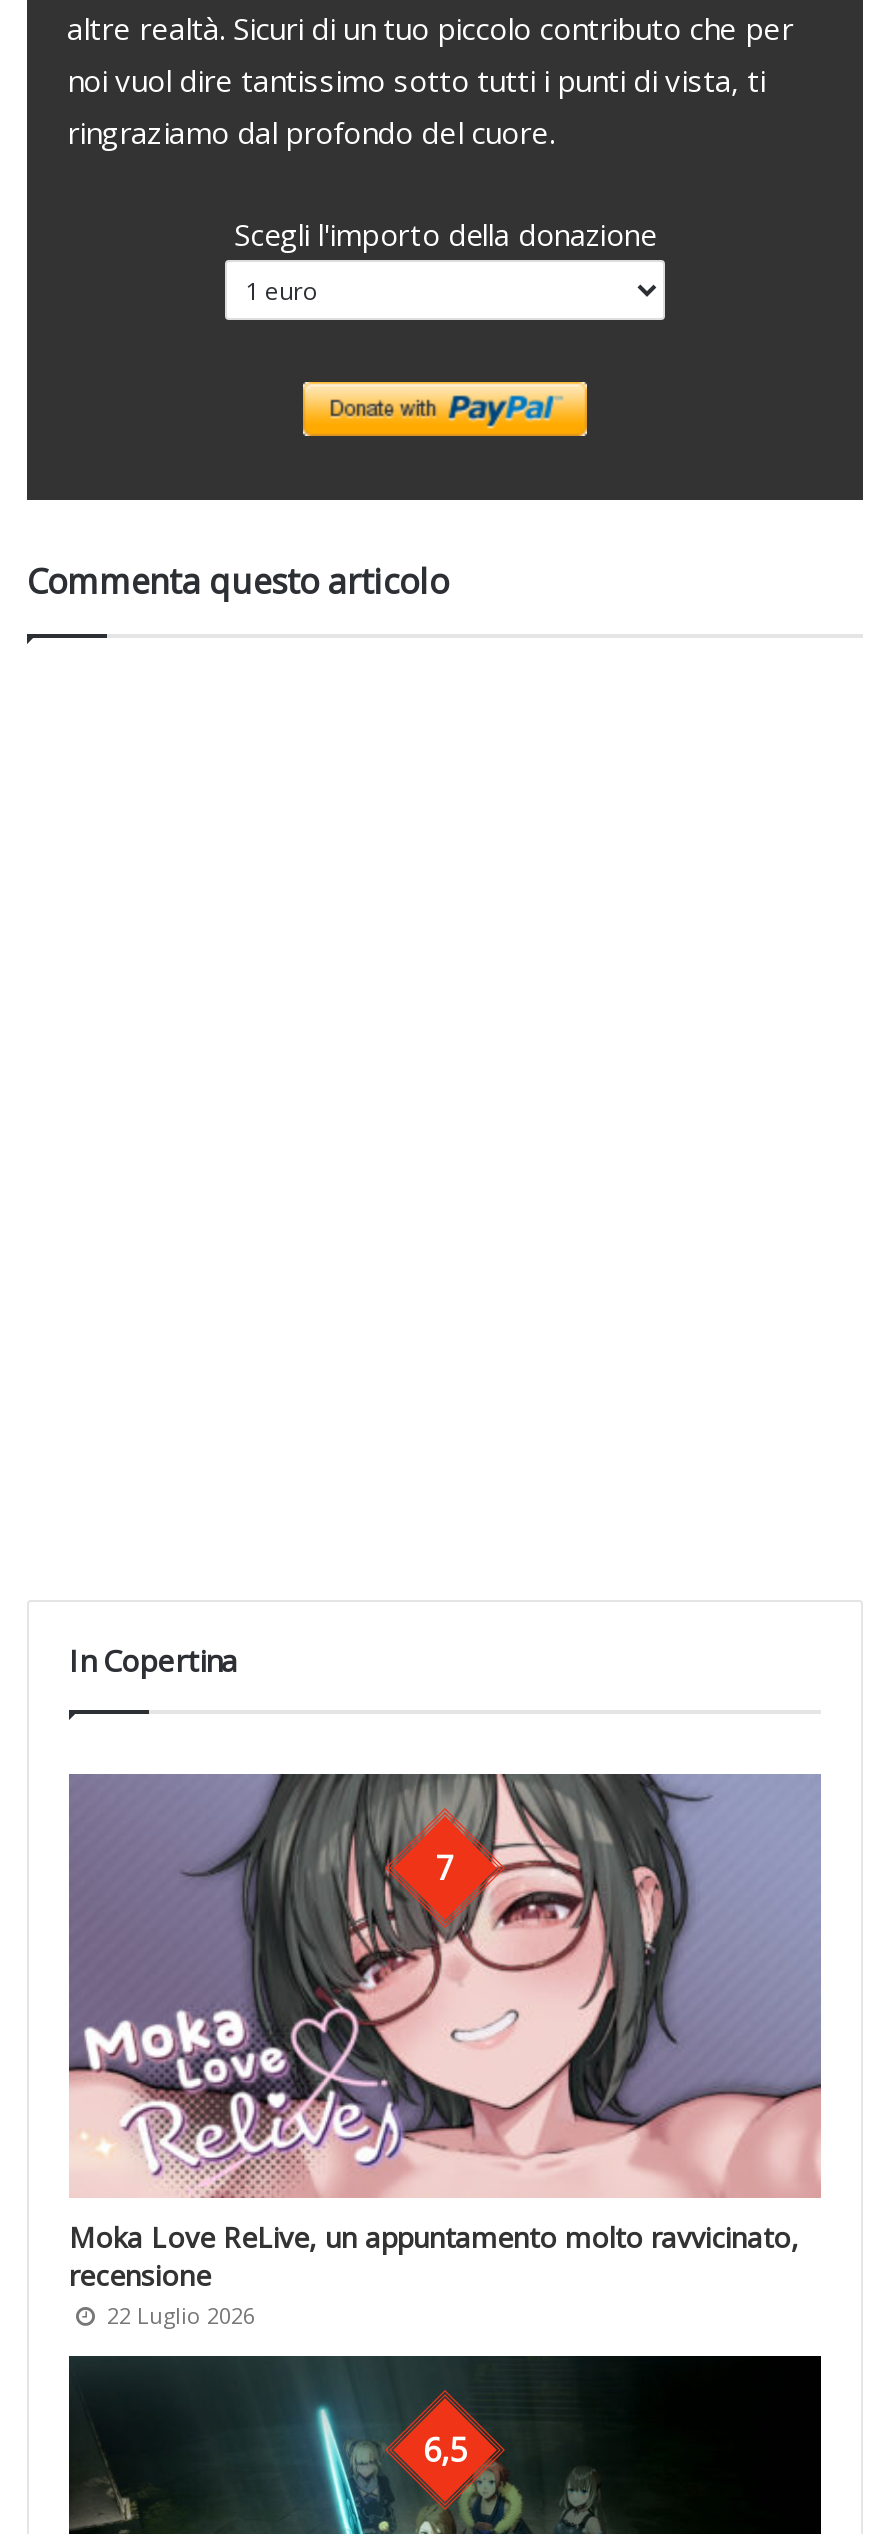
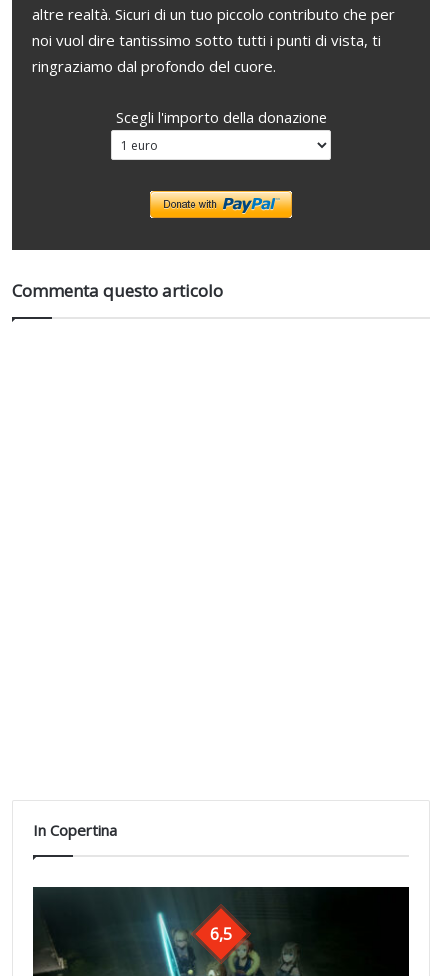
- [image]
- 7

- Moka Love ReLive, un appuntamento molto ravvicinato,
- recensione
- 22 Luglio 2026
